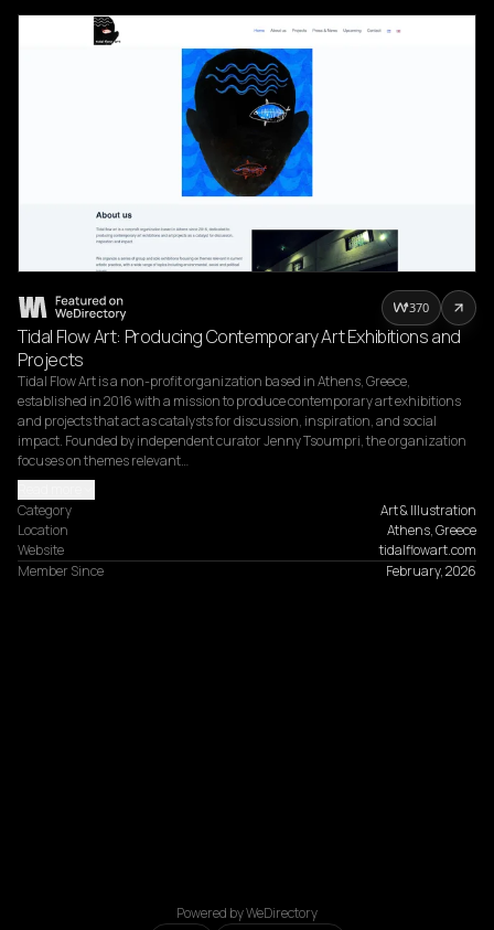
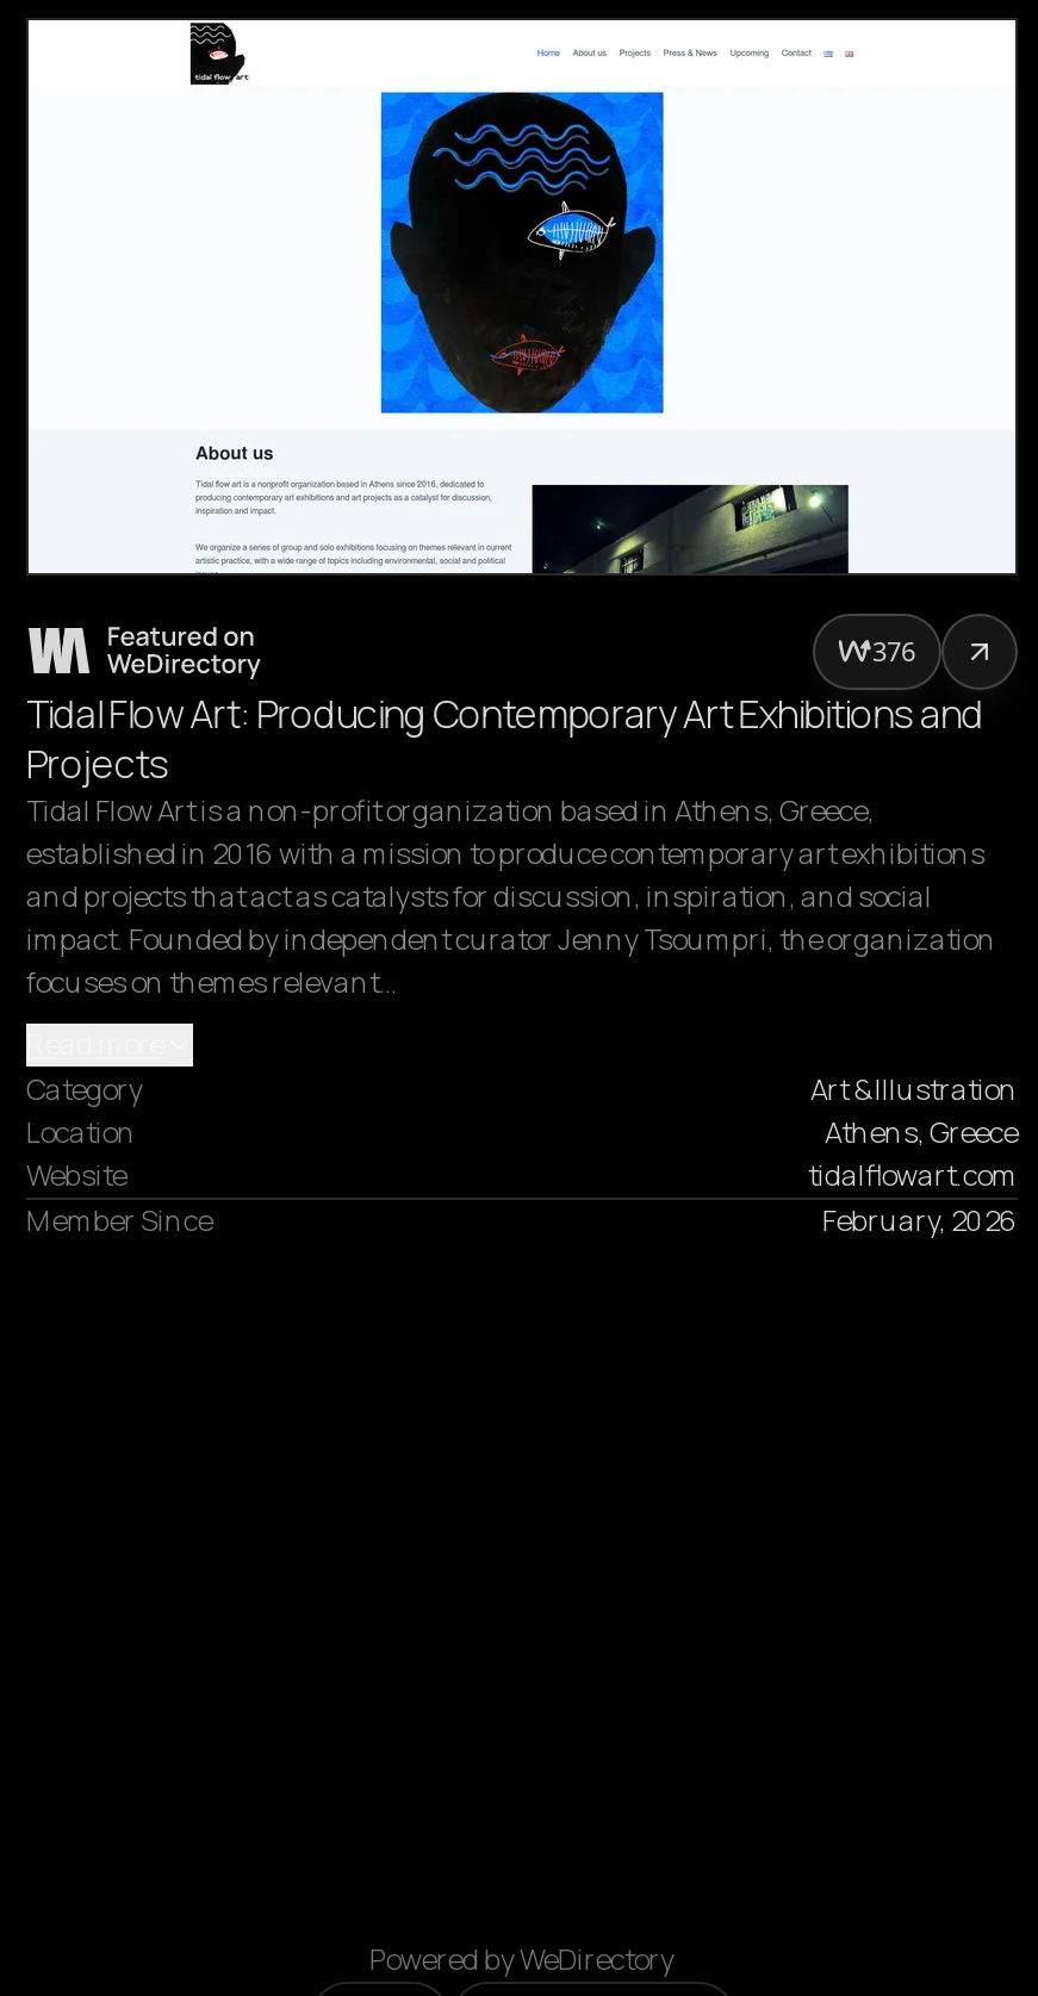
- 370
+ 376
